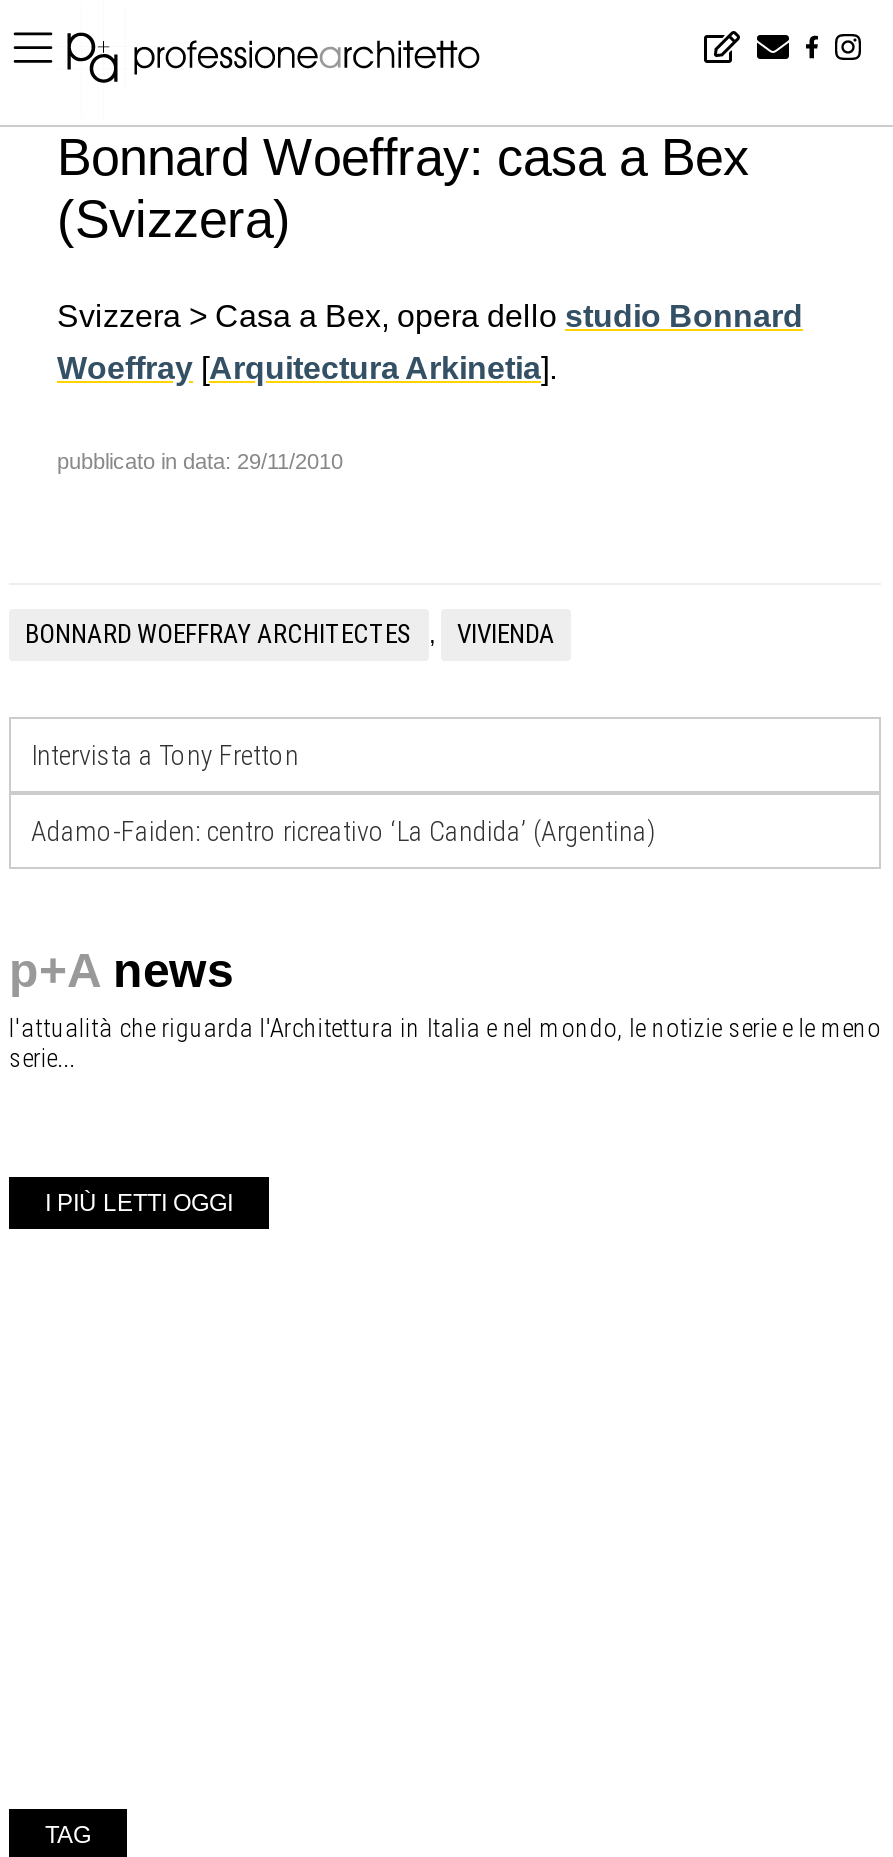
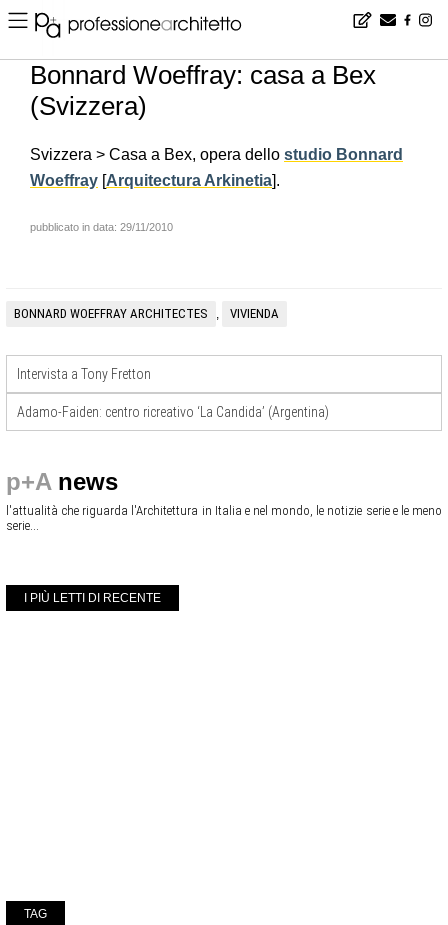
- I PIÙ LETTI OGGI
+ I PIÙ LETTI DI RECENTE
